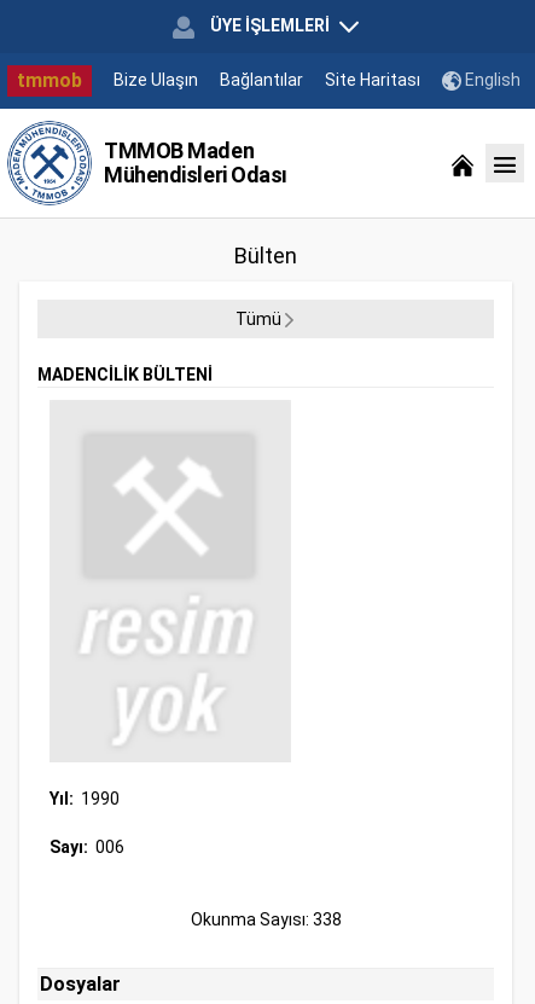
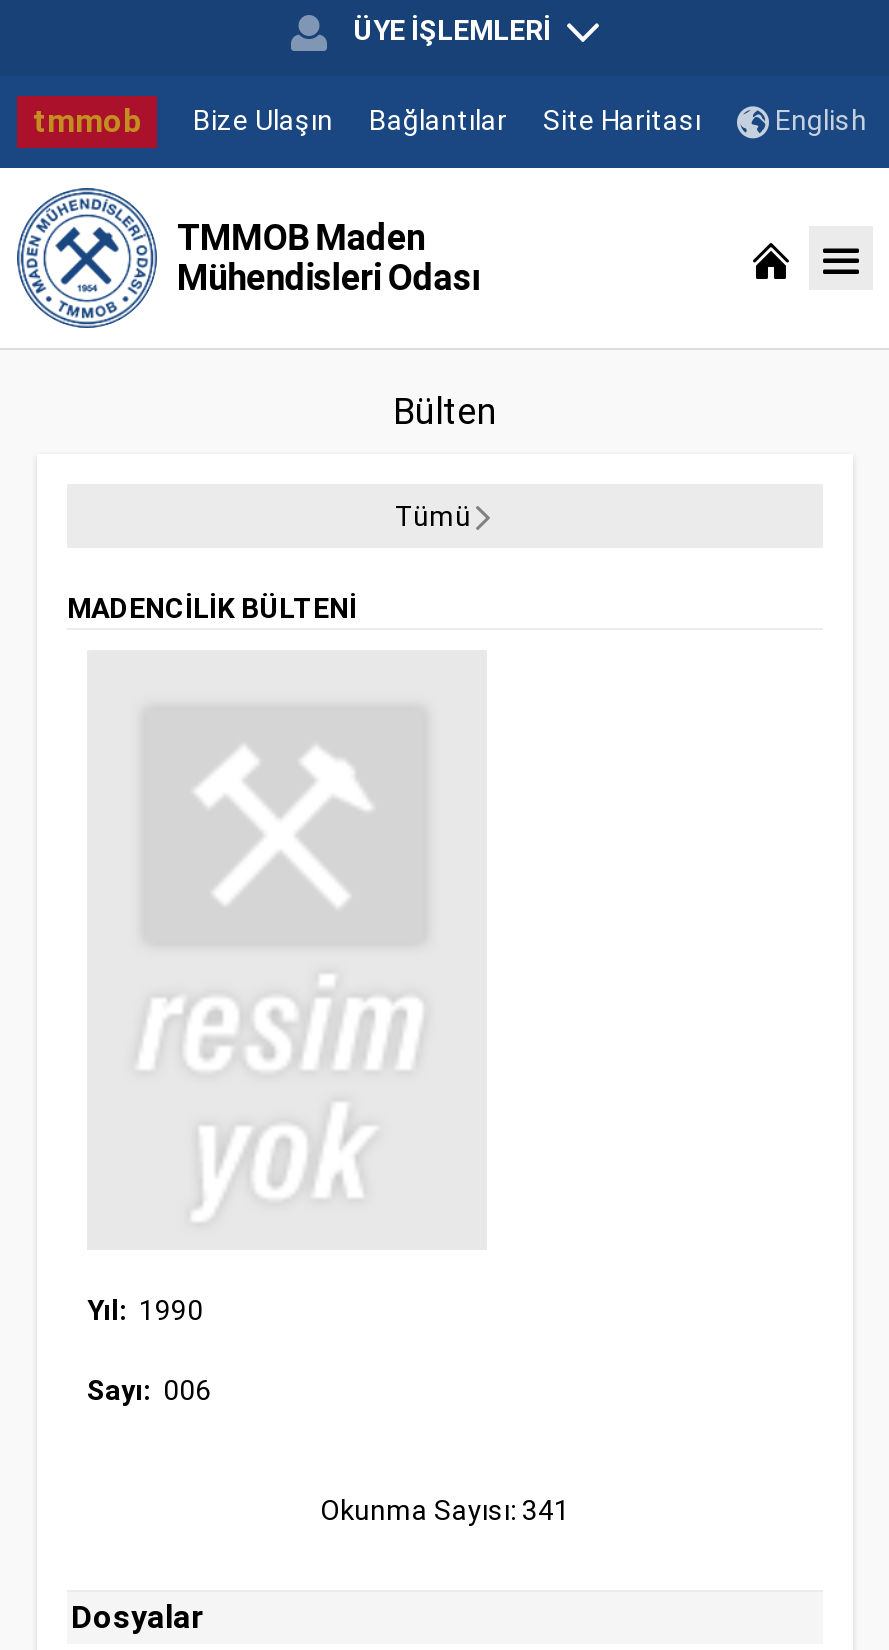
- Okunma Sayısı: 338
+ Okunma Sayısı: 341
